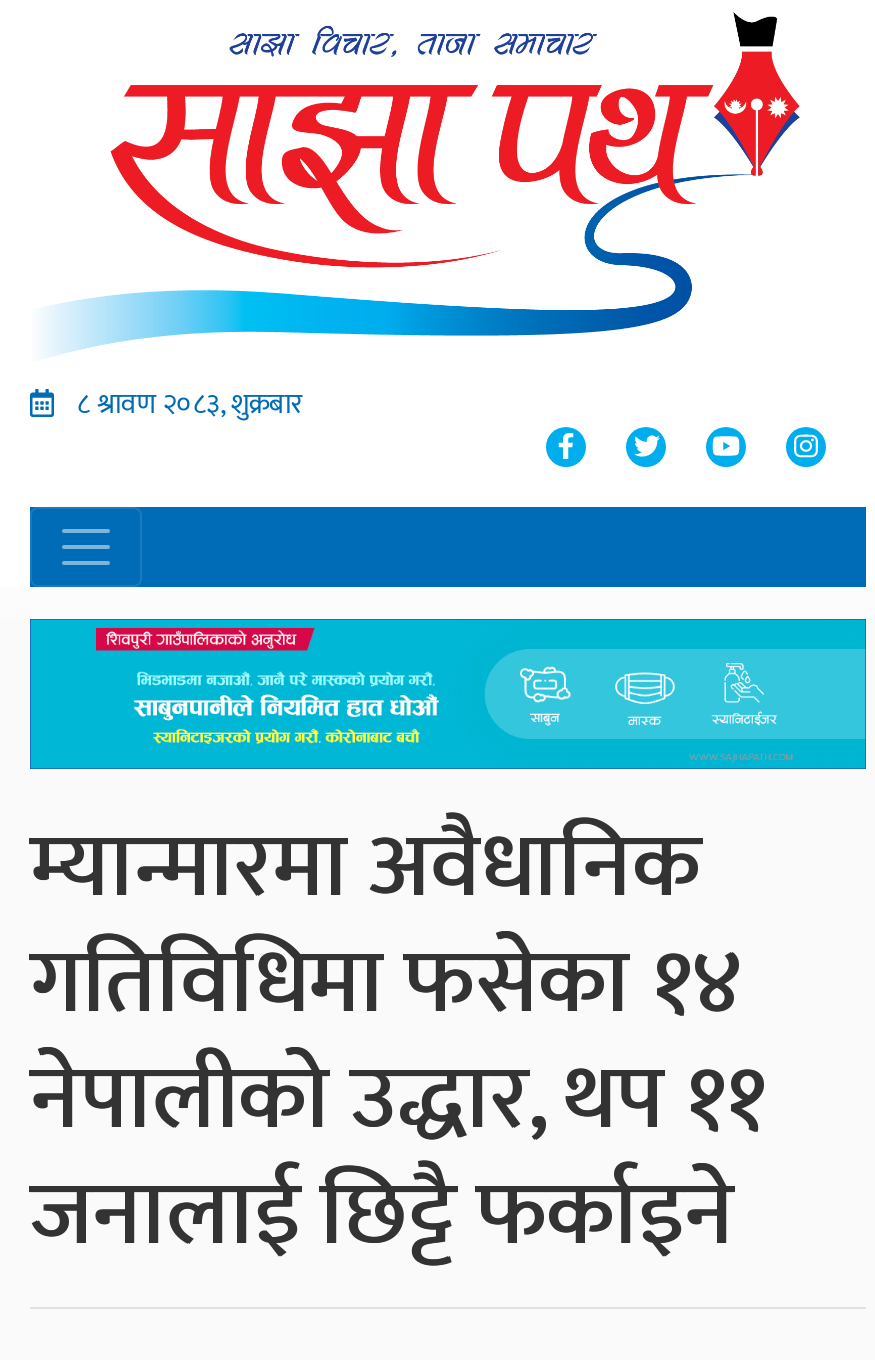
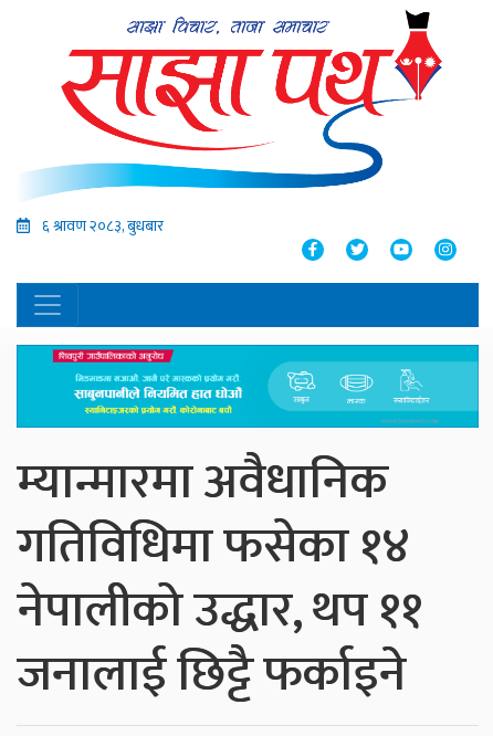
- ८ श्रावण २०८३, शुक्रबार
+ ६ श्रावण २०८३, बुधबार
